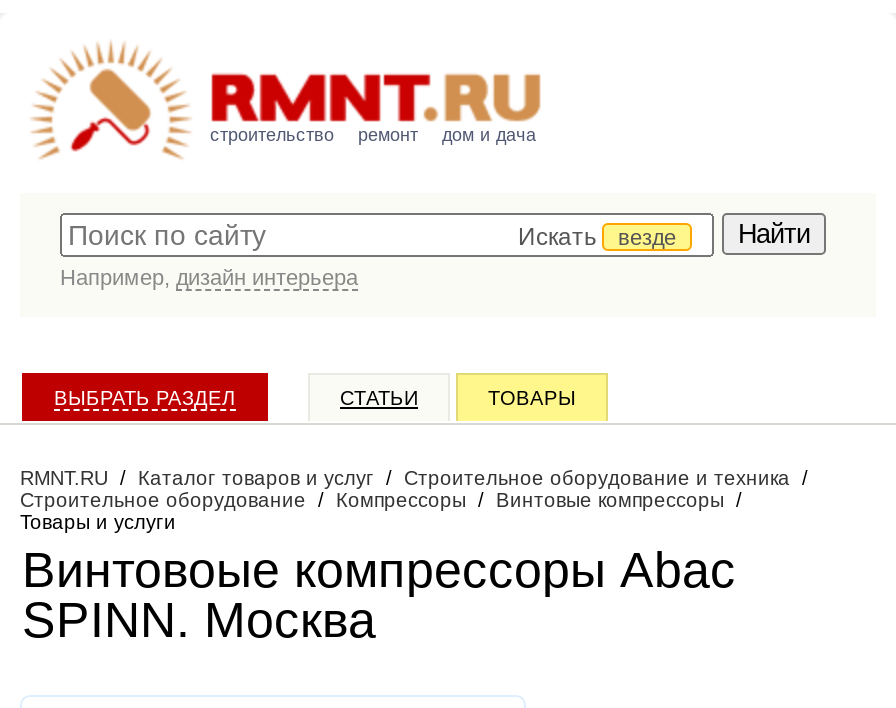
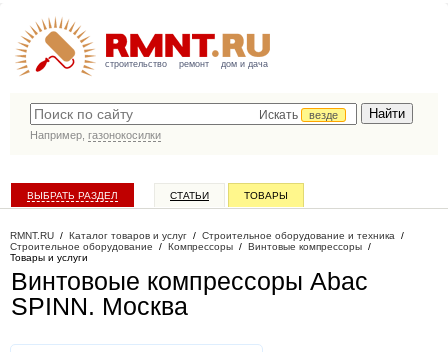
- Например, дизайн интерьера
+ Например, газонокосилки
